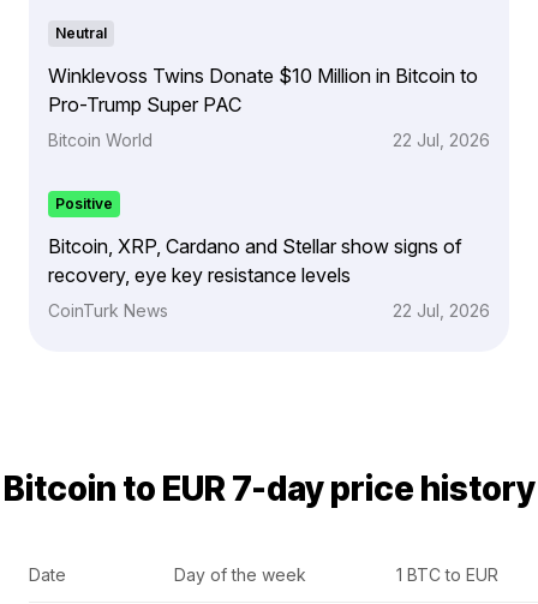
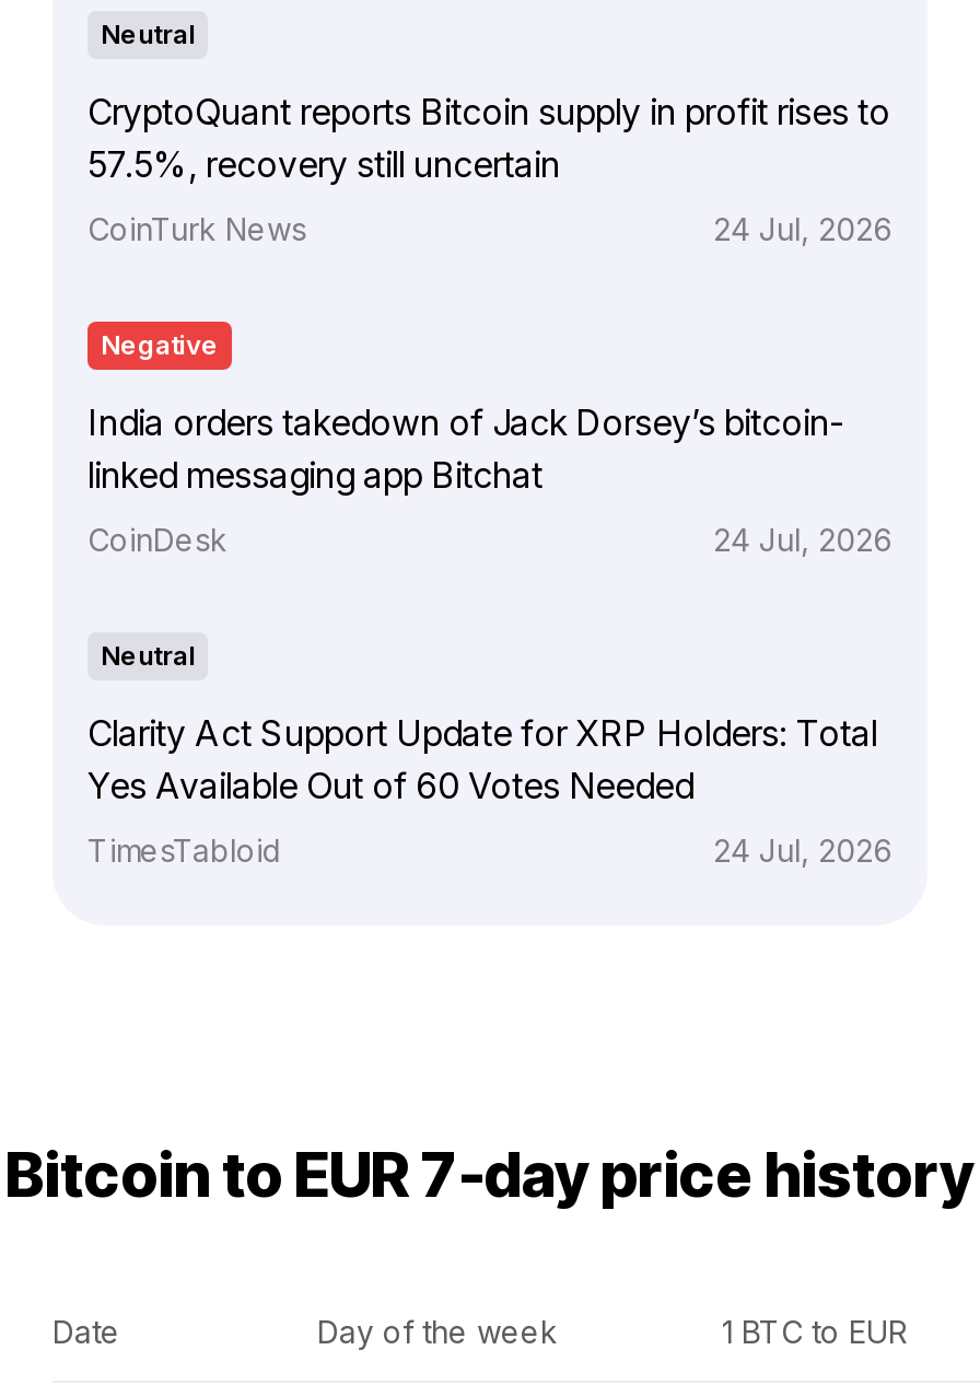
- Winklevoss Twins Donate $10 Million in Bitcoin to
- Pro-Trump Super PAC
- Bitcoin World
- 22 Jul, 2026
- Positive
- Bitcoin, XRP, Cardano and Stellar show signs of
- recovery, eye key resistance levels
+ CryptoQuant reports Bitcoin supply in profit rises to
+ 57.5%, recovery still uncertain

moved up: CoinTurk News

- 22 Jul, 2026
+ 24 Jul, 2026
+ Negative
+ India orders takedown of Jack Dorsey’s bitcoin-
+ linked messaging app Bitchat
+ CoinDesk
+ 24 Jul, 2026
+ Neutral
+ Clarity Act Support Update for XRP Holders: Total
+ Yes Available Out of 60 Votes Needed
+ TimesTabloid
+ 24 Jul, 2026
